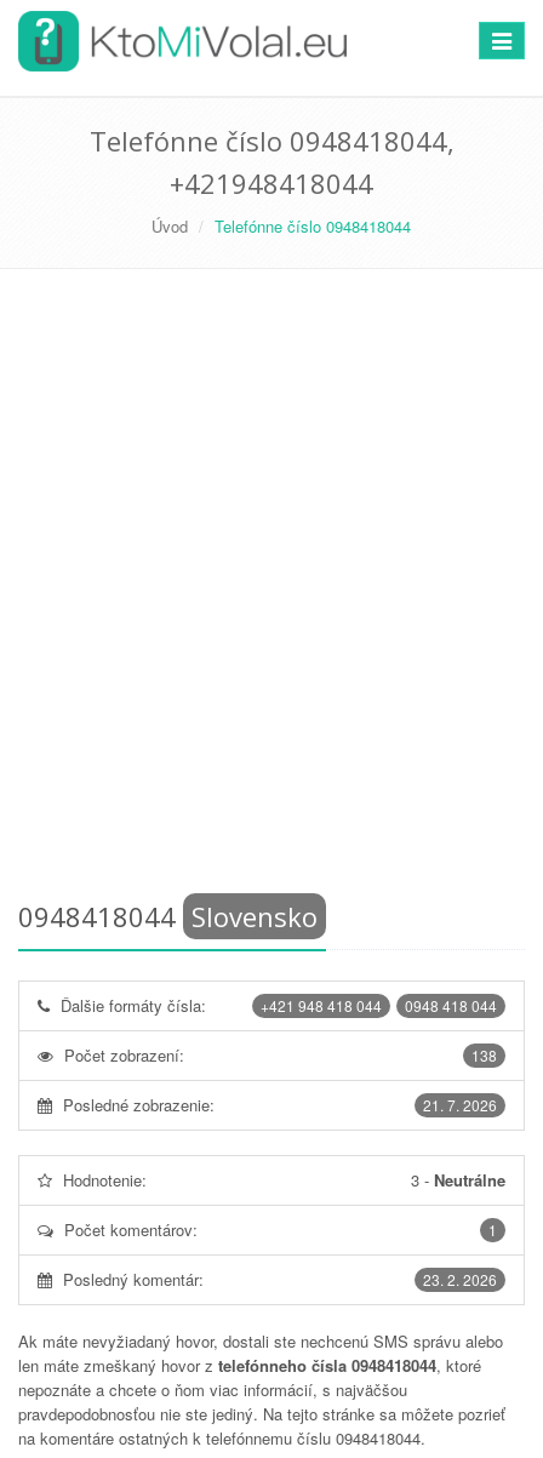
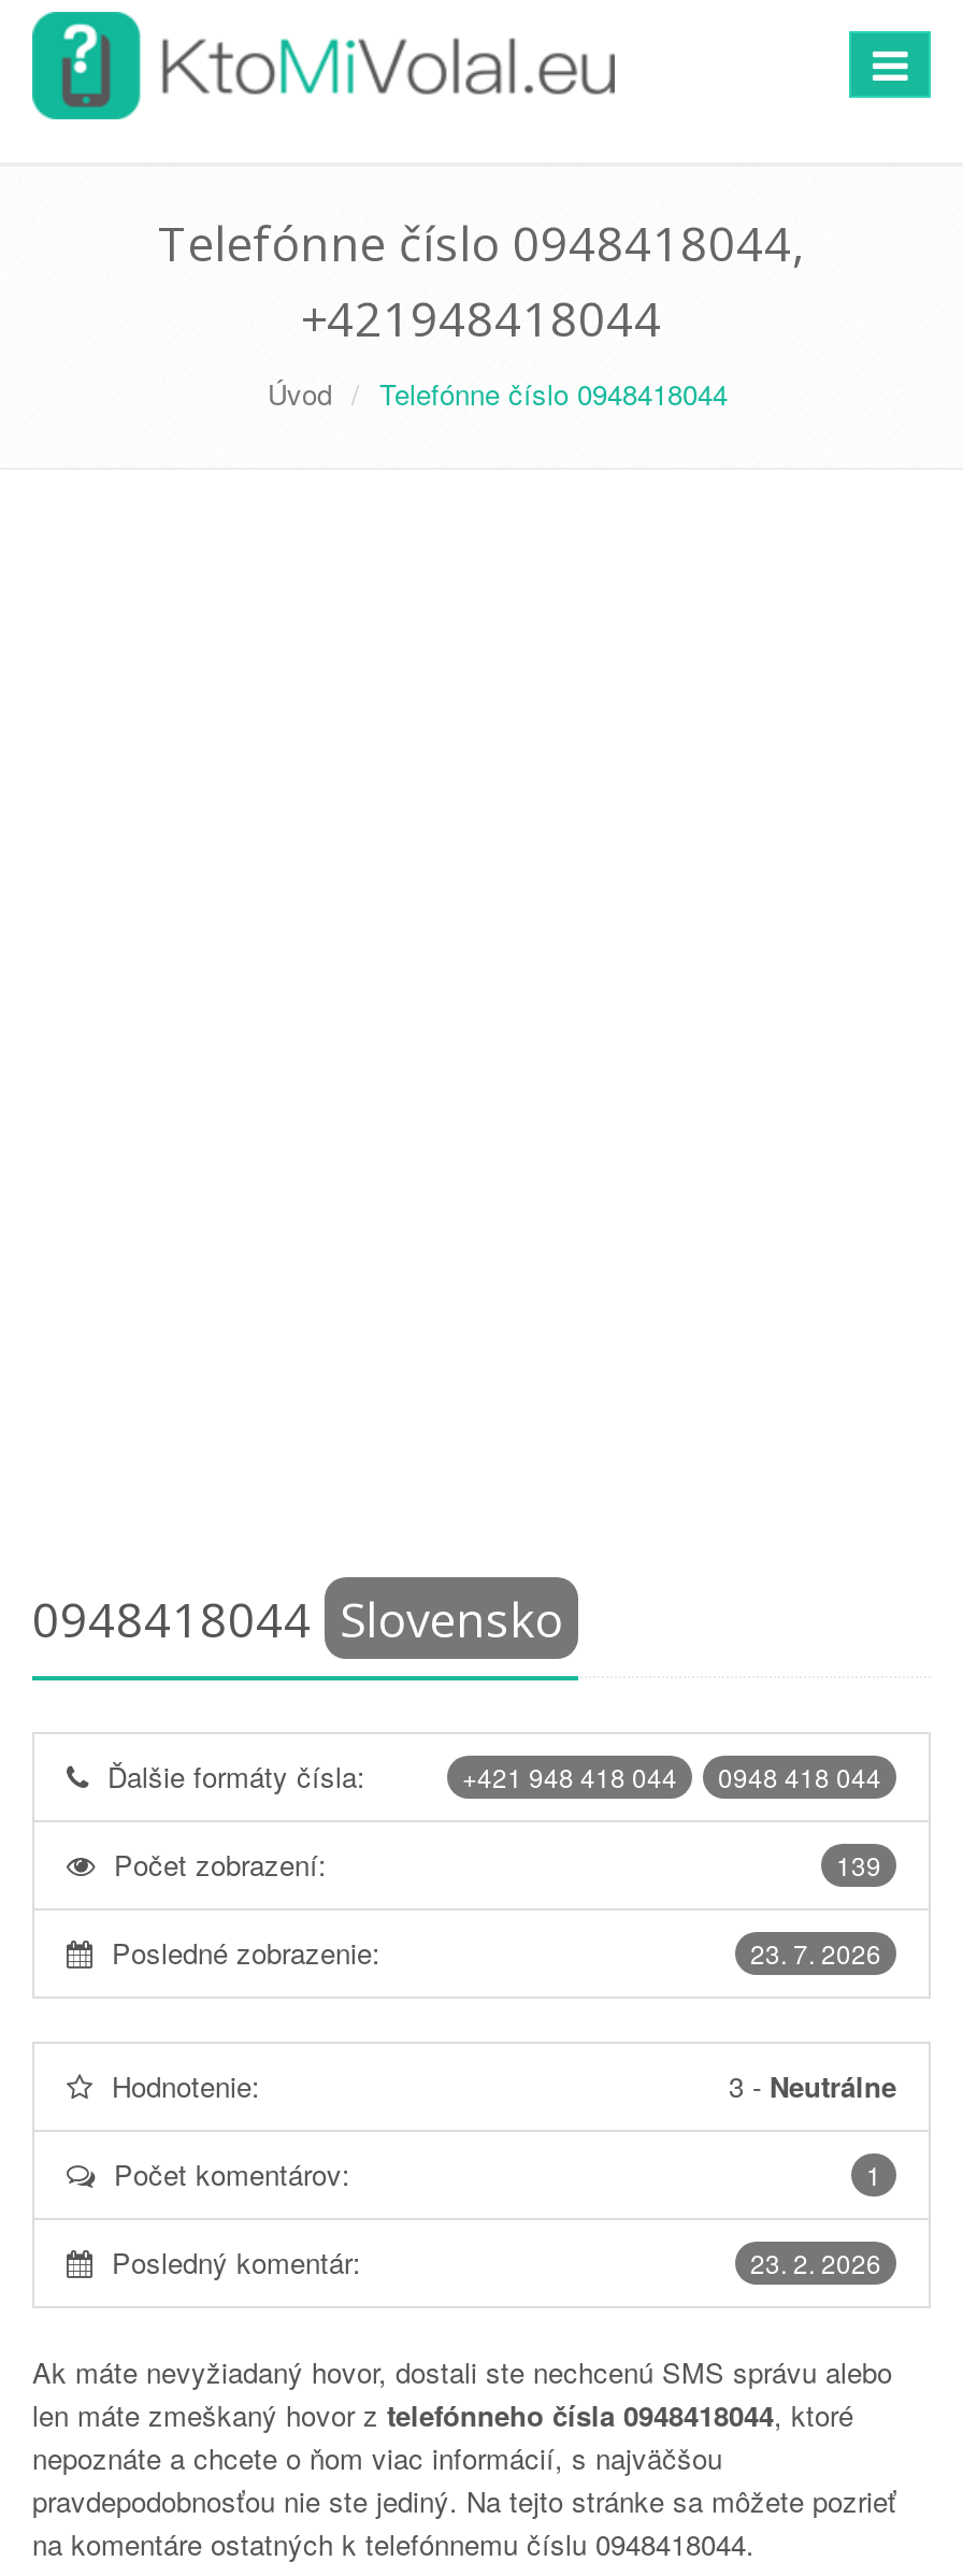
- 138
+ 139

- 21. 7. 2026
+ 23. 7. 2026
